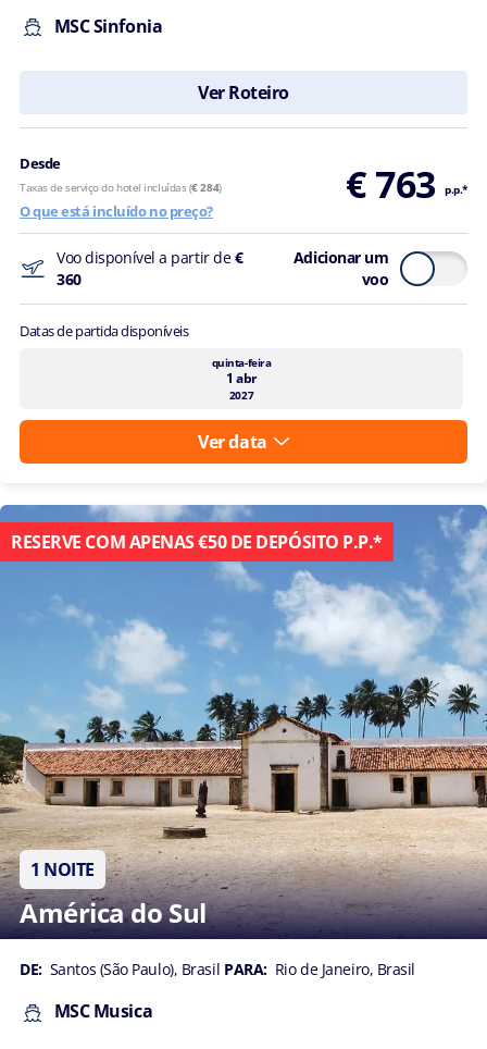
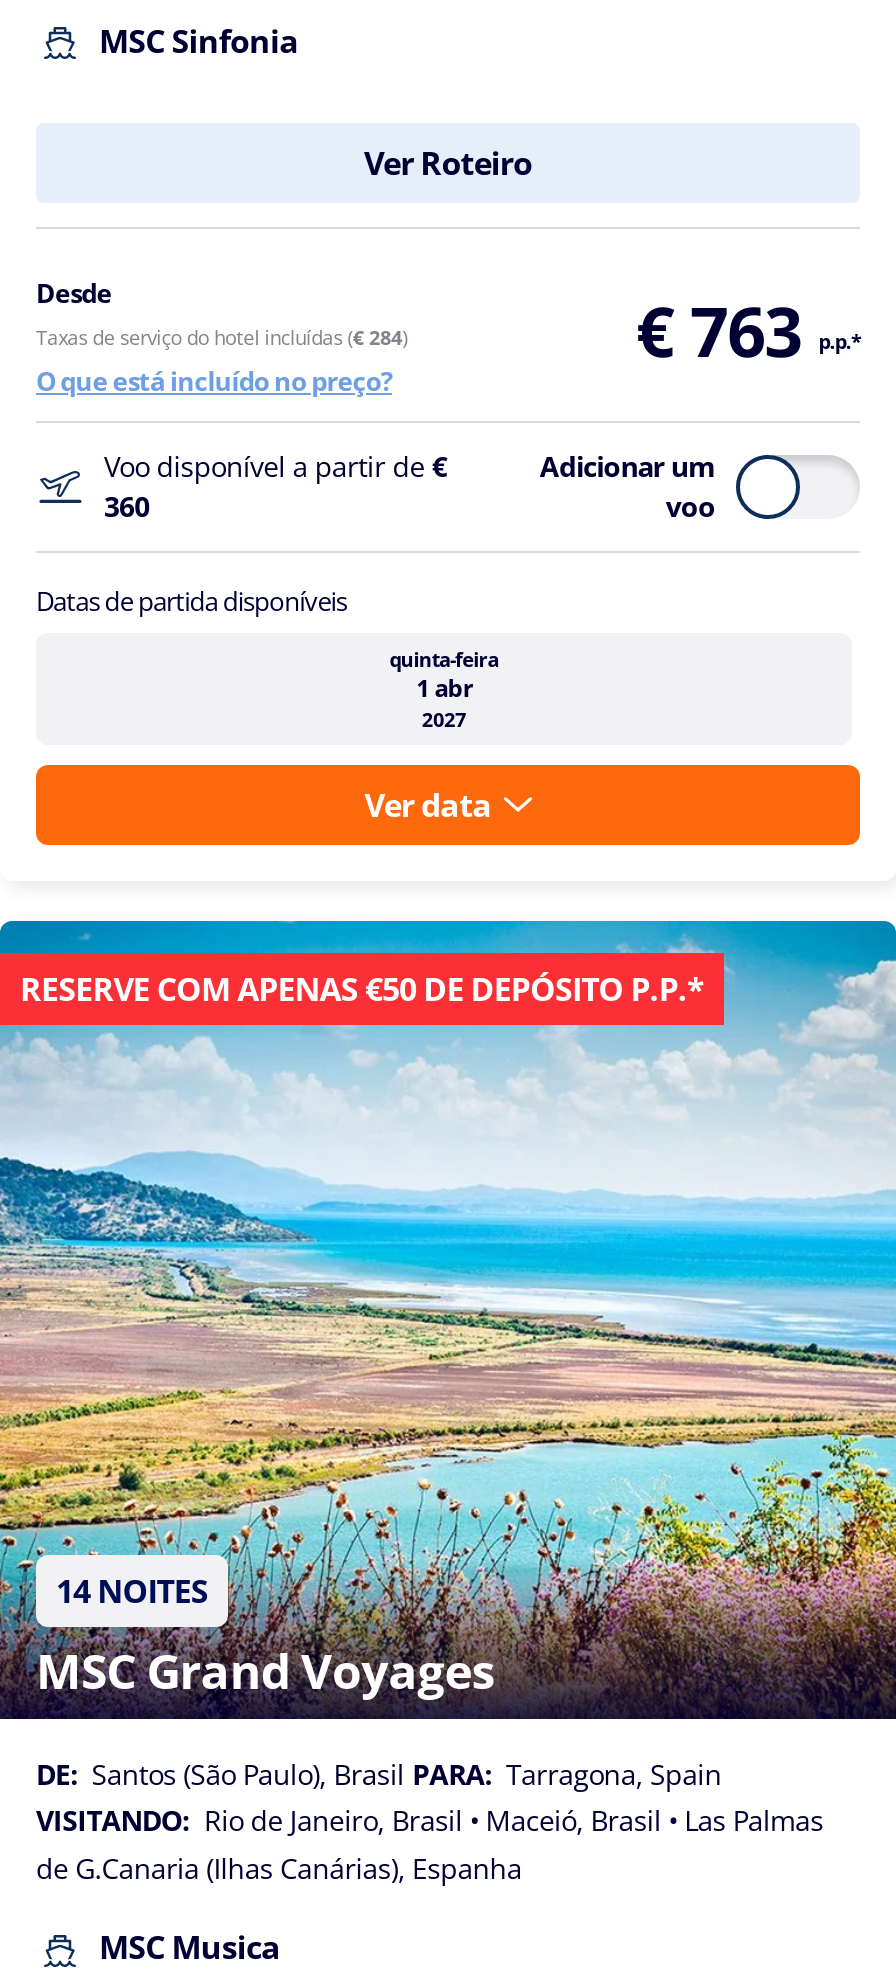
- [image]
- 1 NOITE
- América do Sul
+ [image]
+ 14 NOITES
+ MSC Grand Voyages

- DE: Santos (São Paulo), Brasil PARA: Rio de Janeiro, Brasil
+ DE: Santos (São Paulo), Brasil PARA: Tarragona, Spain
+ VISITANDO: Rio de Janeiro, Brasil • Maceió, Brasil • Las Palmas
+ de G.Canaria (Ilhas Canárias), Espanha
